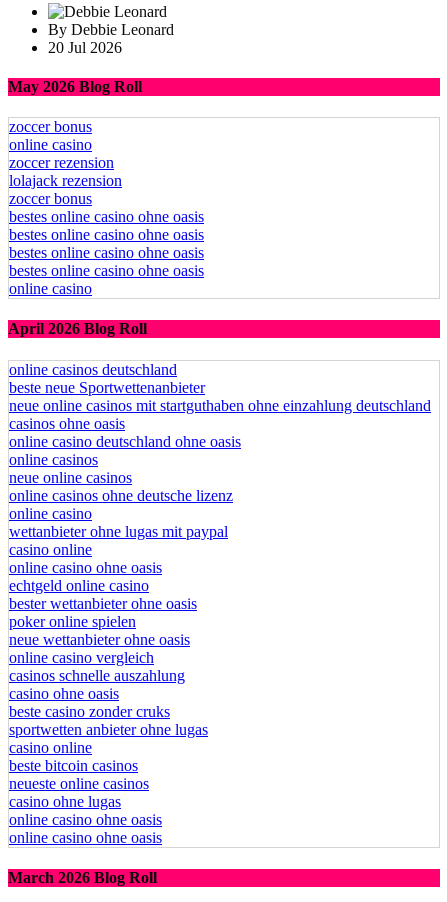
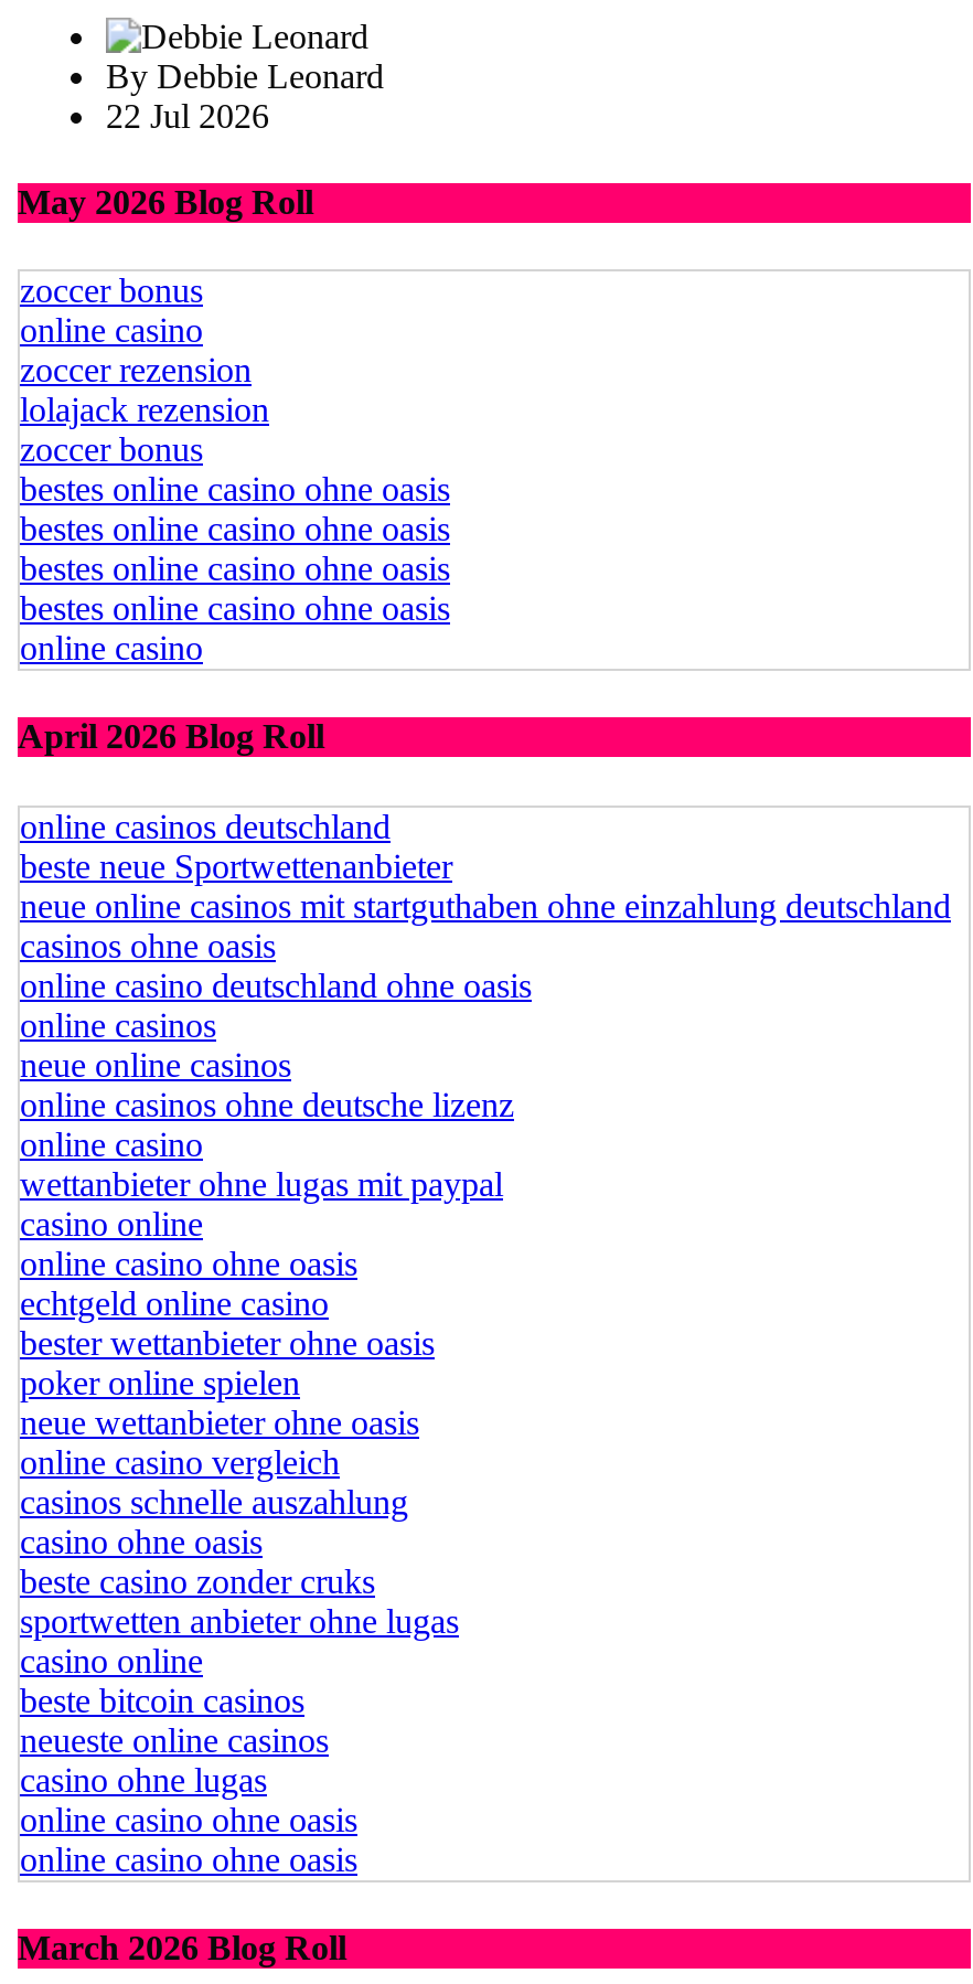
- 20 Jul 2026
+ 22 Jul 2026
